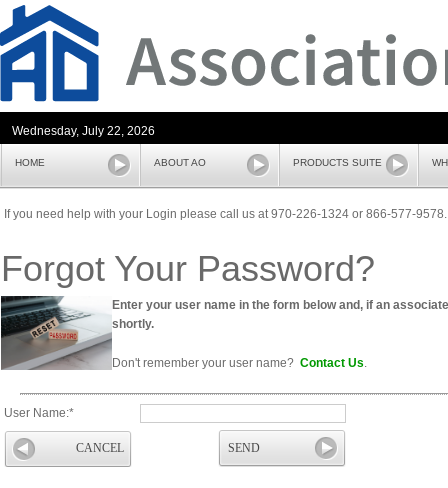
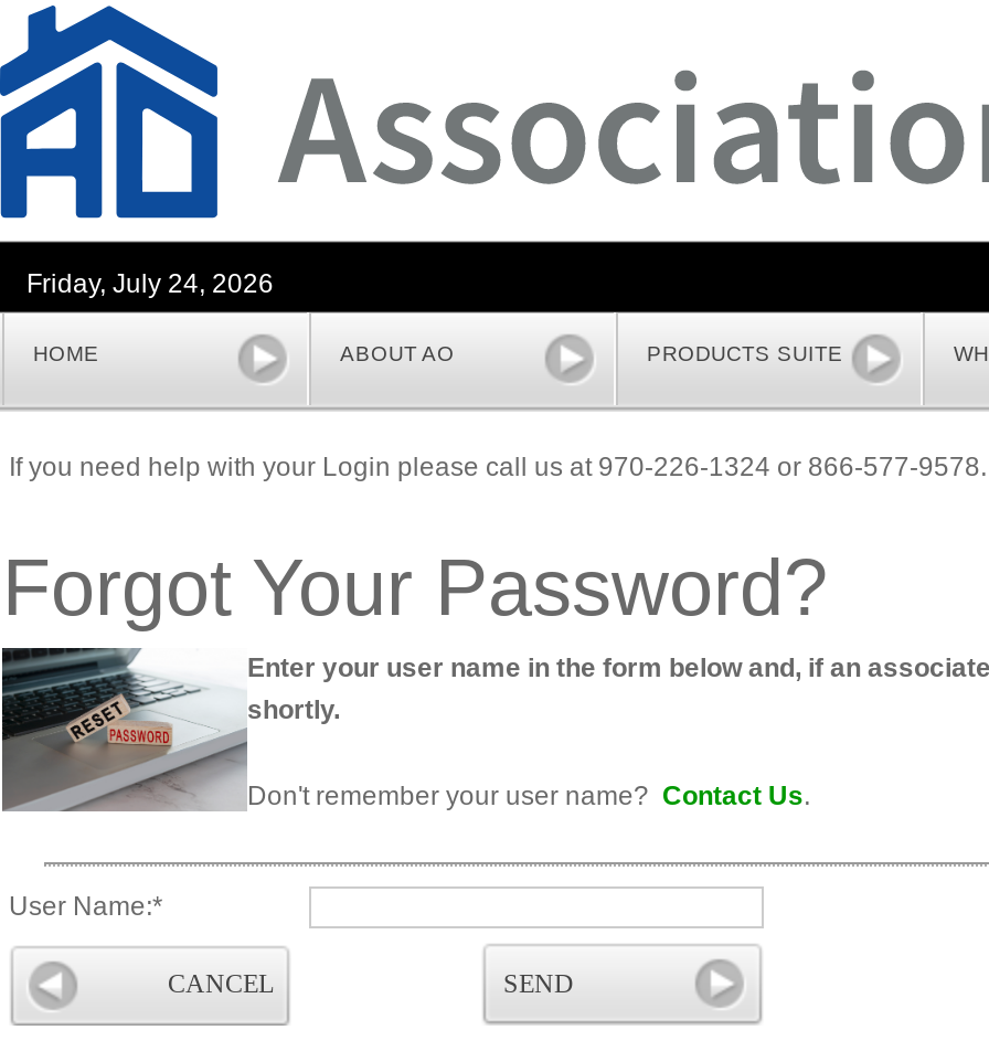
- Wednesday, July 22, 2026
+ Friday, July 24, 2026
